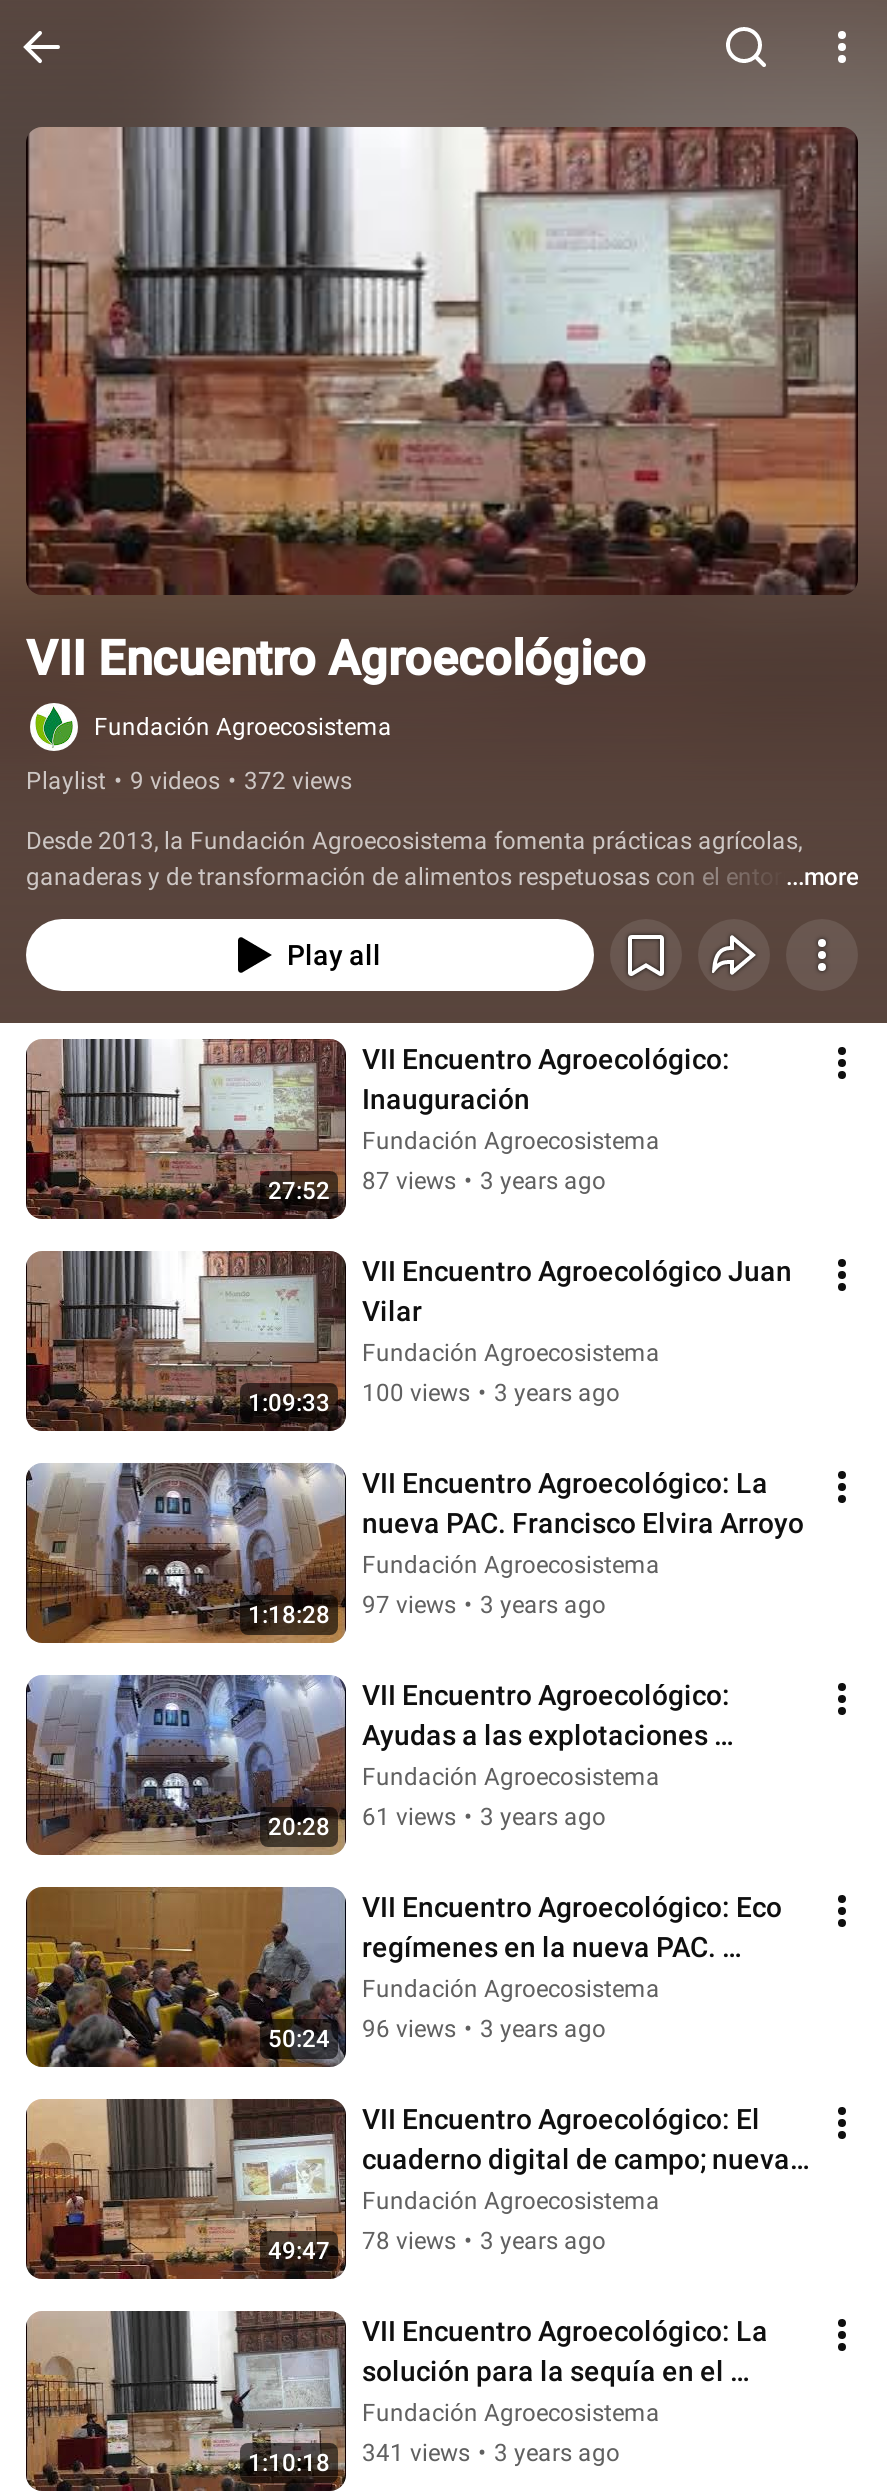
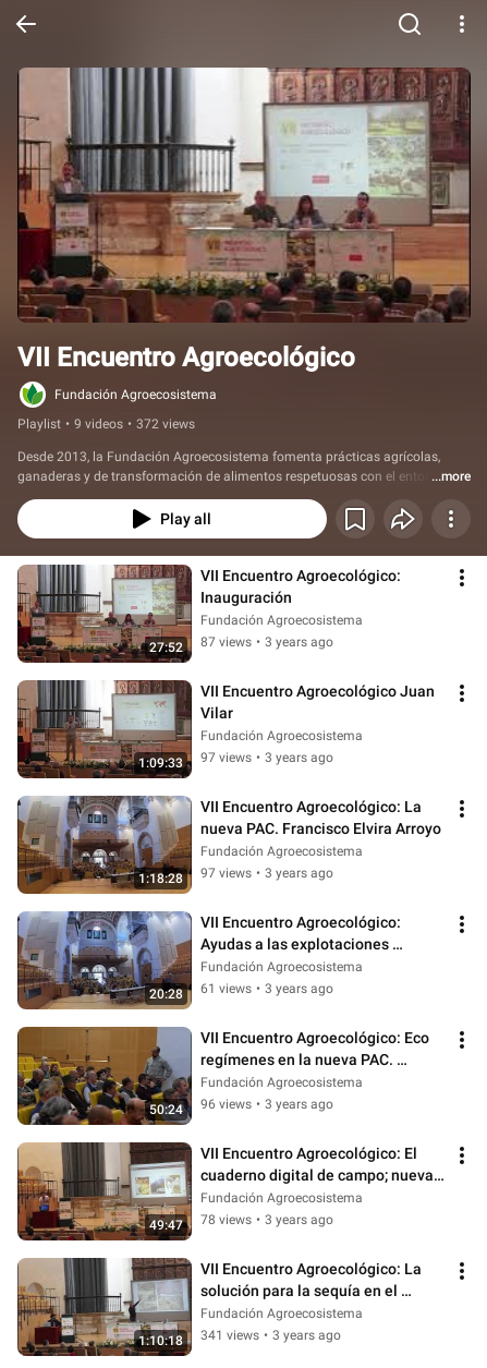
- 100 views • 3 years ago
+ 97 views • 3 years ago
